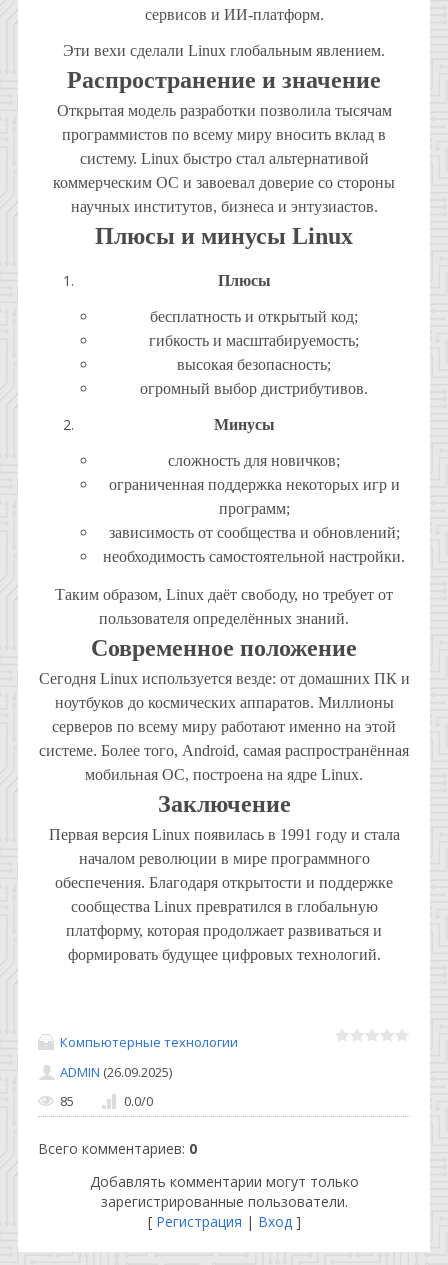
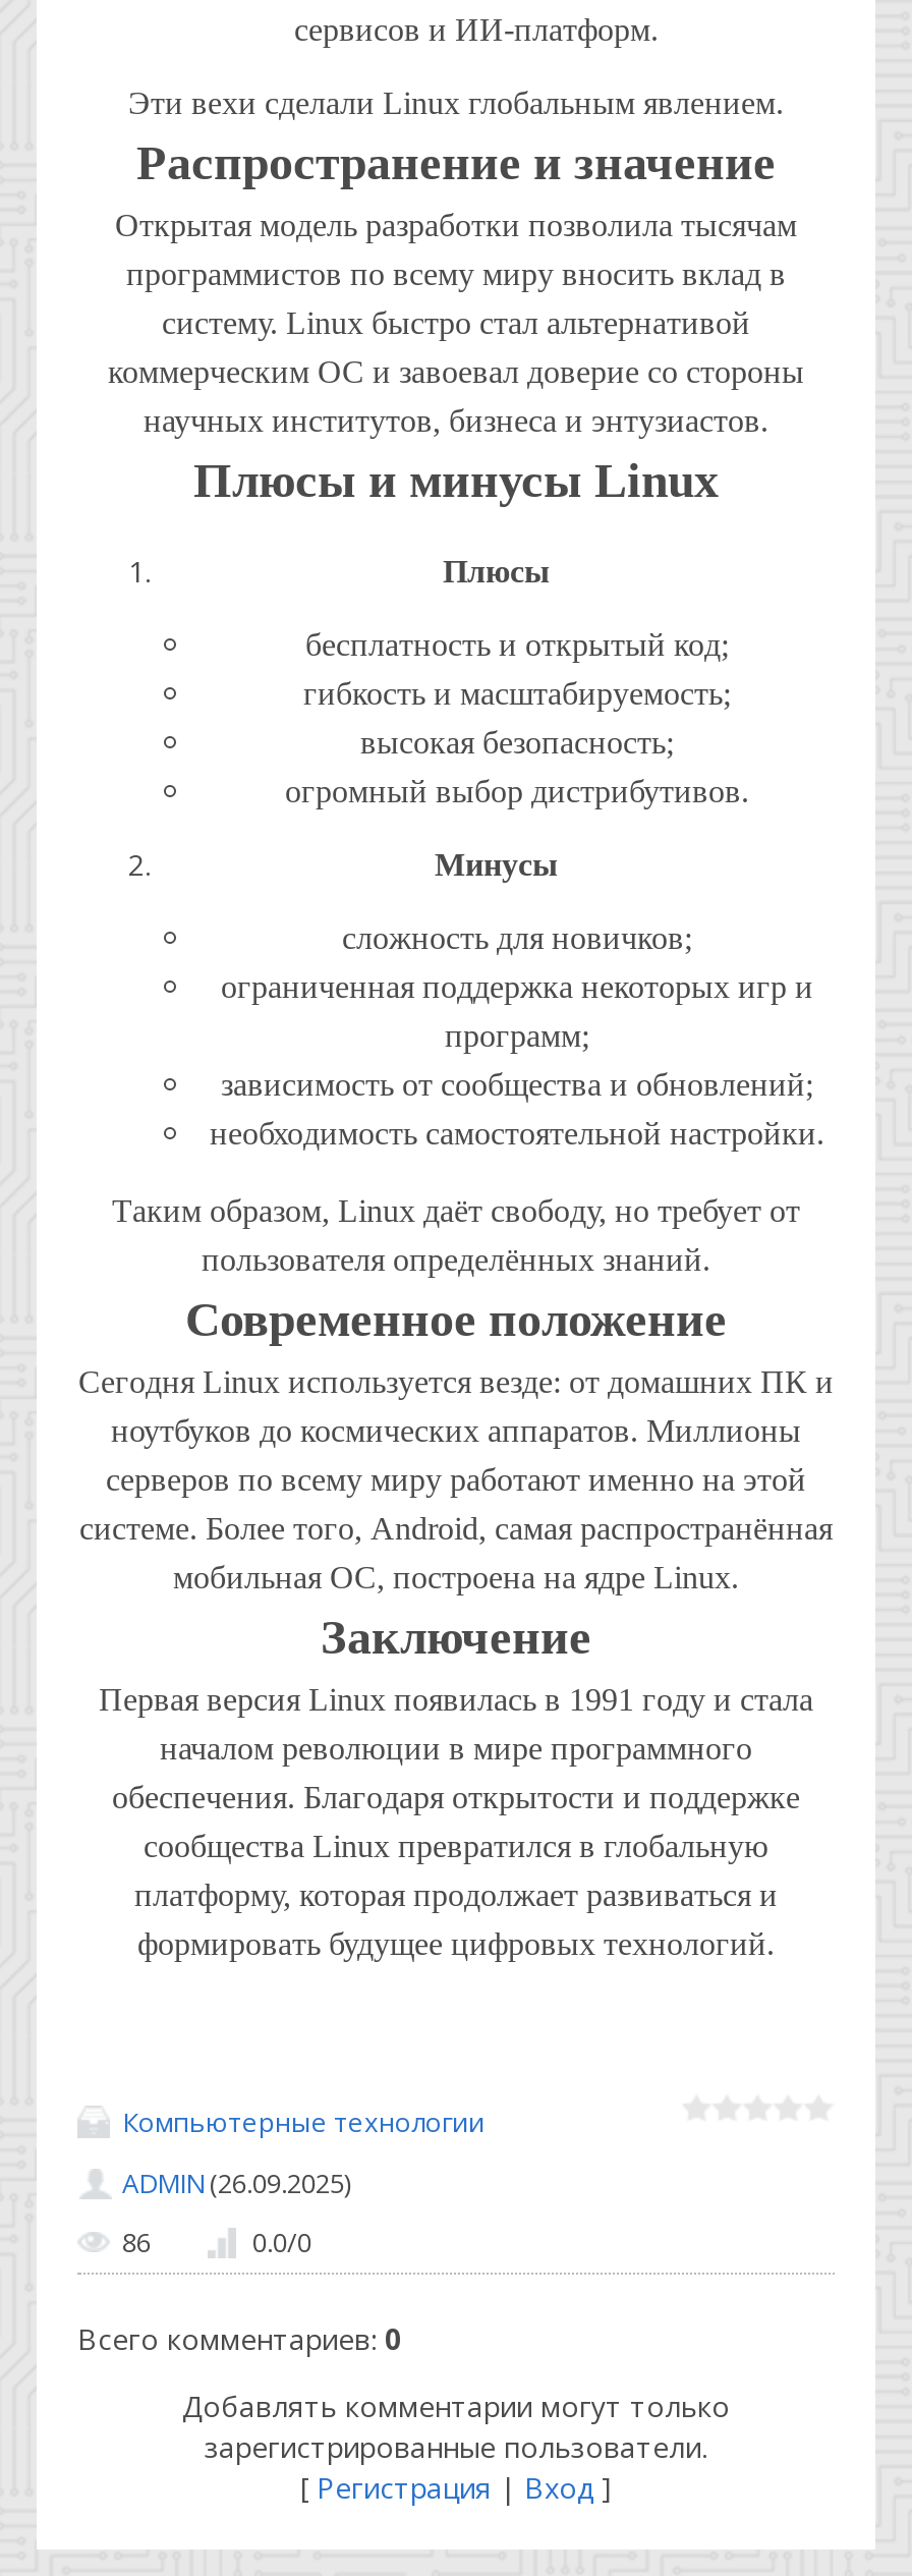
- 85
+ 86
